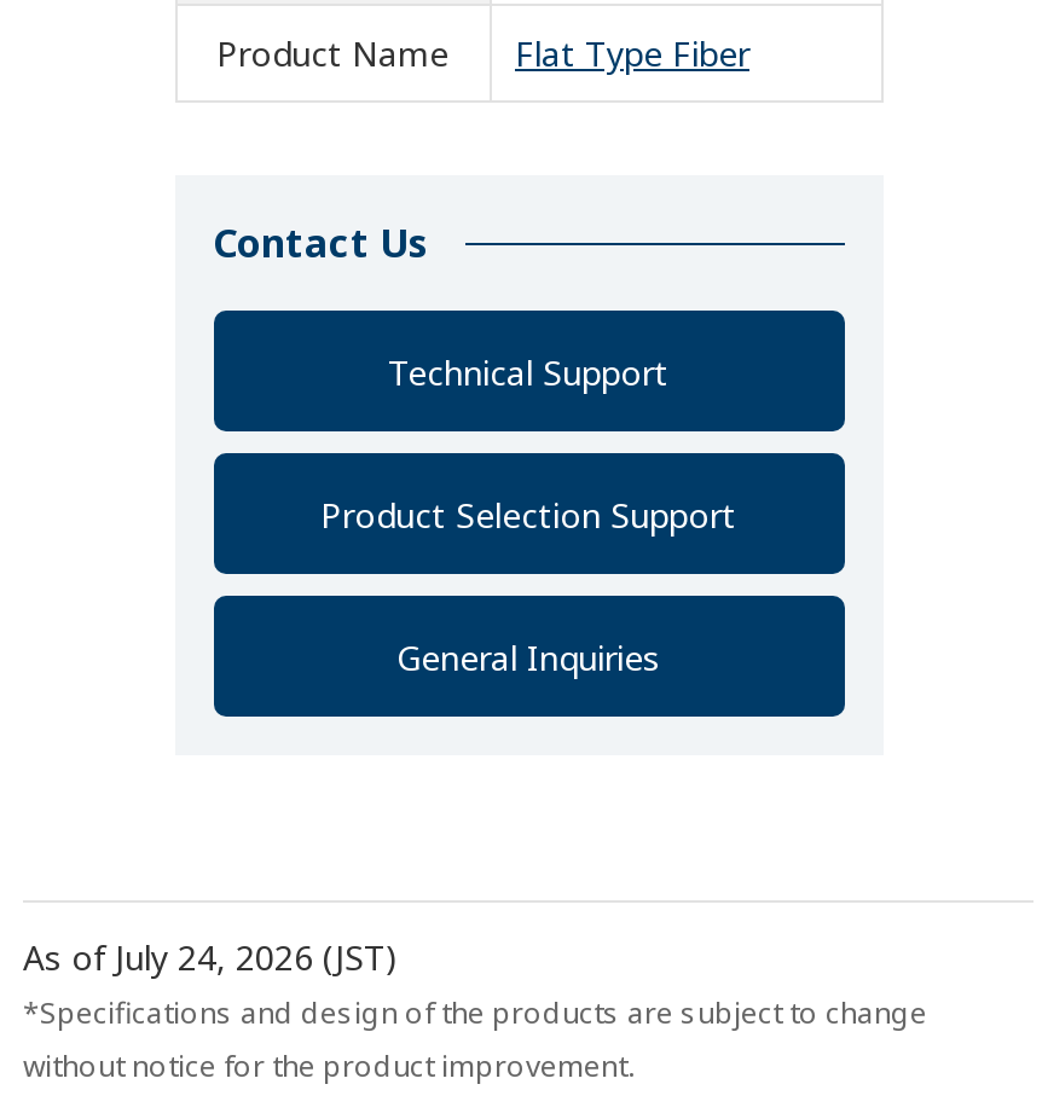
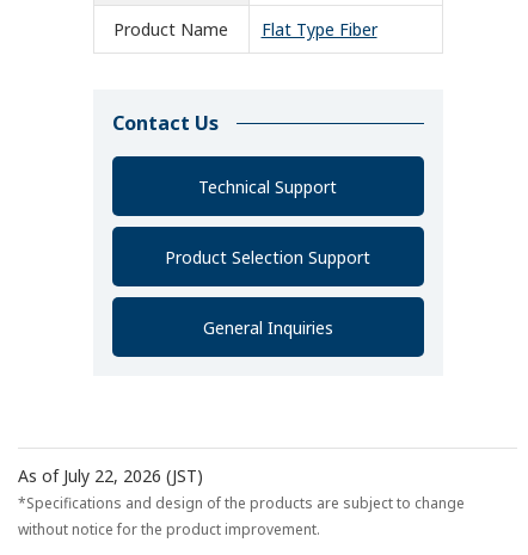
- As of July 24, 2026 (JST)
+ As of July 22, 2026 (JST)
